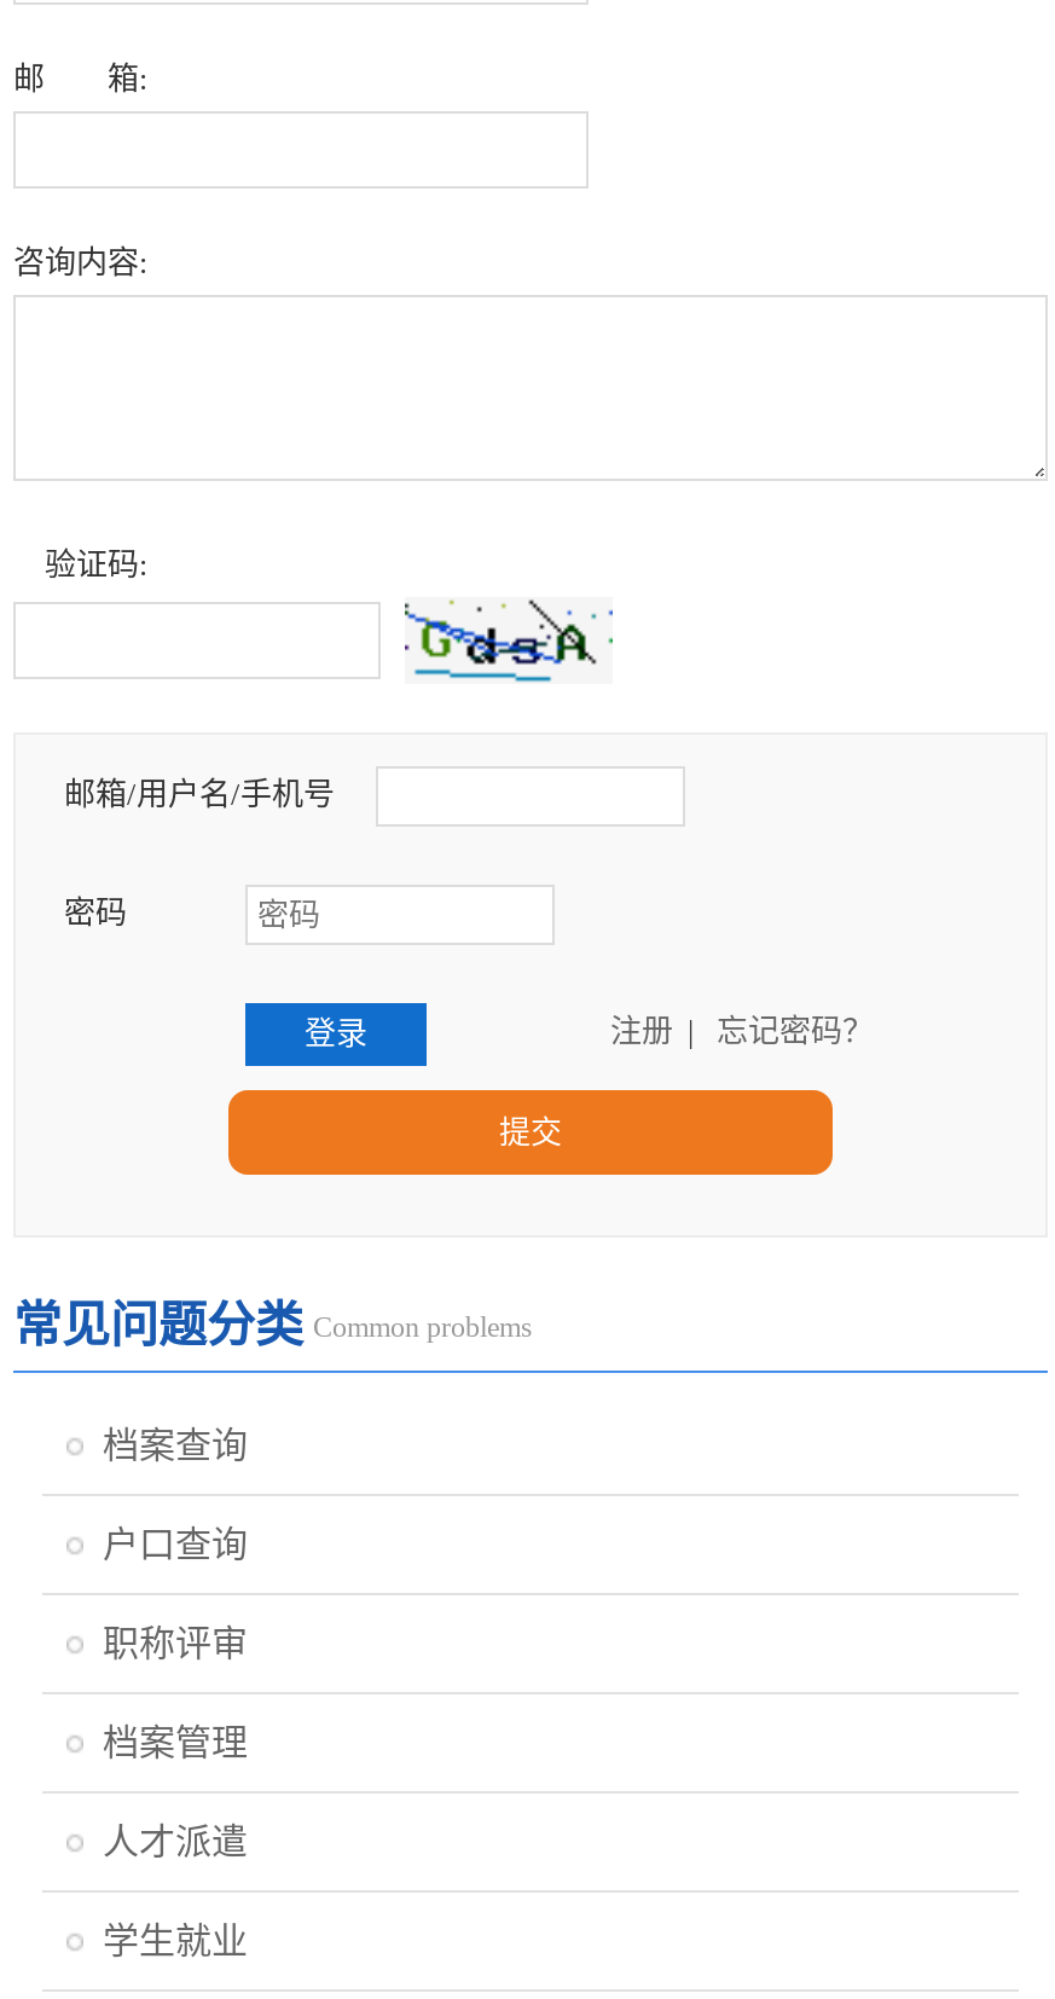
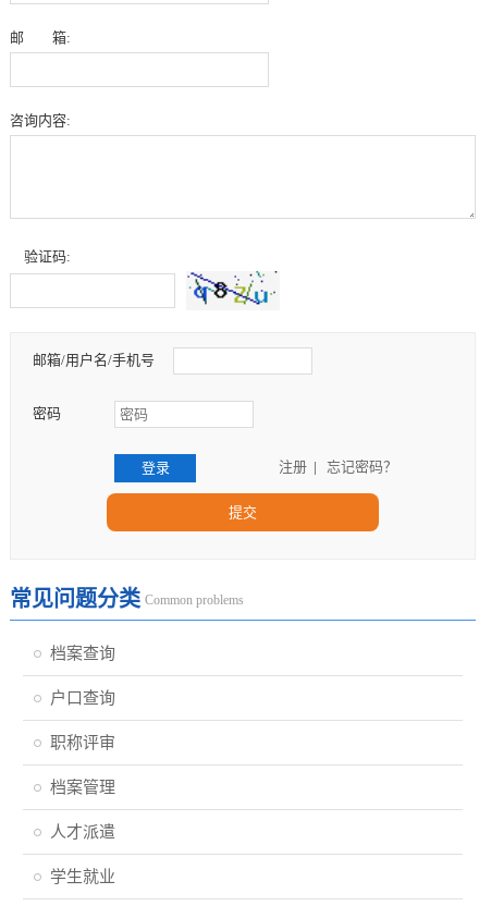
- [image]
+ [image]
